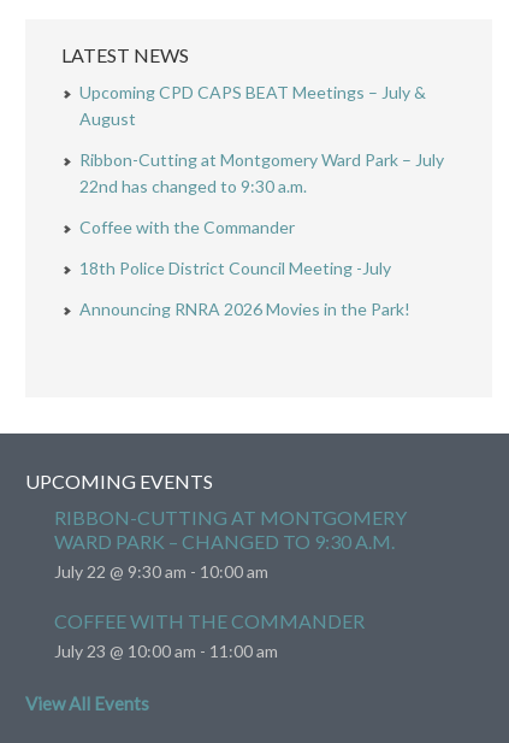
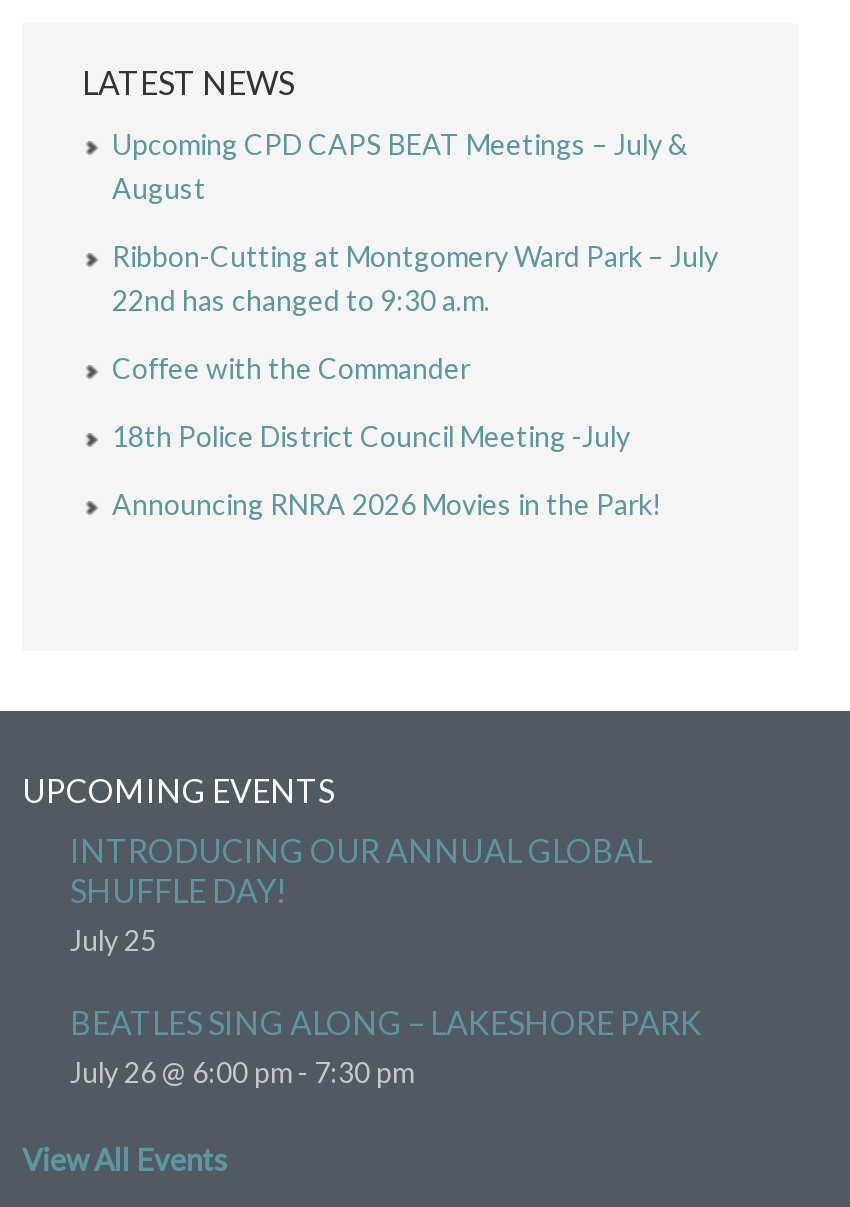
- RIBBON-CUTTING AT MONTGOMERY
- WARD PARK – CHANGED TO 9:30 A.M.
- July 22 @ 9:30 am - 10:00 am
+ INTRODUCING OUR ANNUAL GLOBAL
+ SHUFFLE DAY!
+ July 25

- COFFEE WITH THE COMMANDER
- July 23 @ 10:00 am - 11:00 am
+ BEATLES SING ALONG – LAKESHORE PARK
+ July 26 @ 6:00 pm - 7:30 pm
